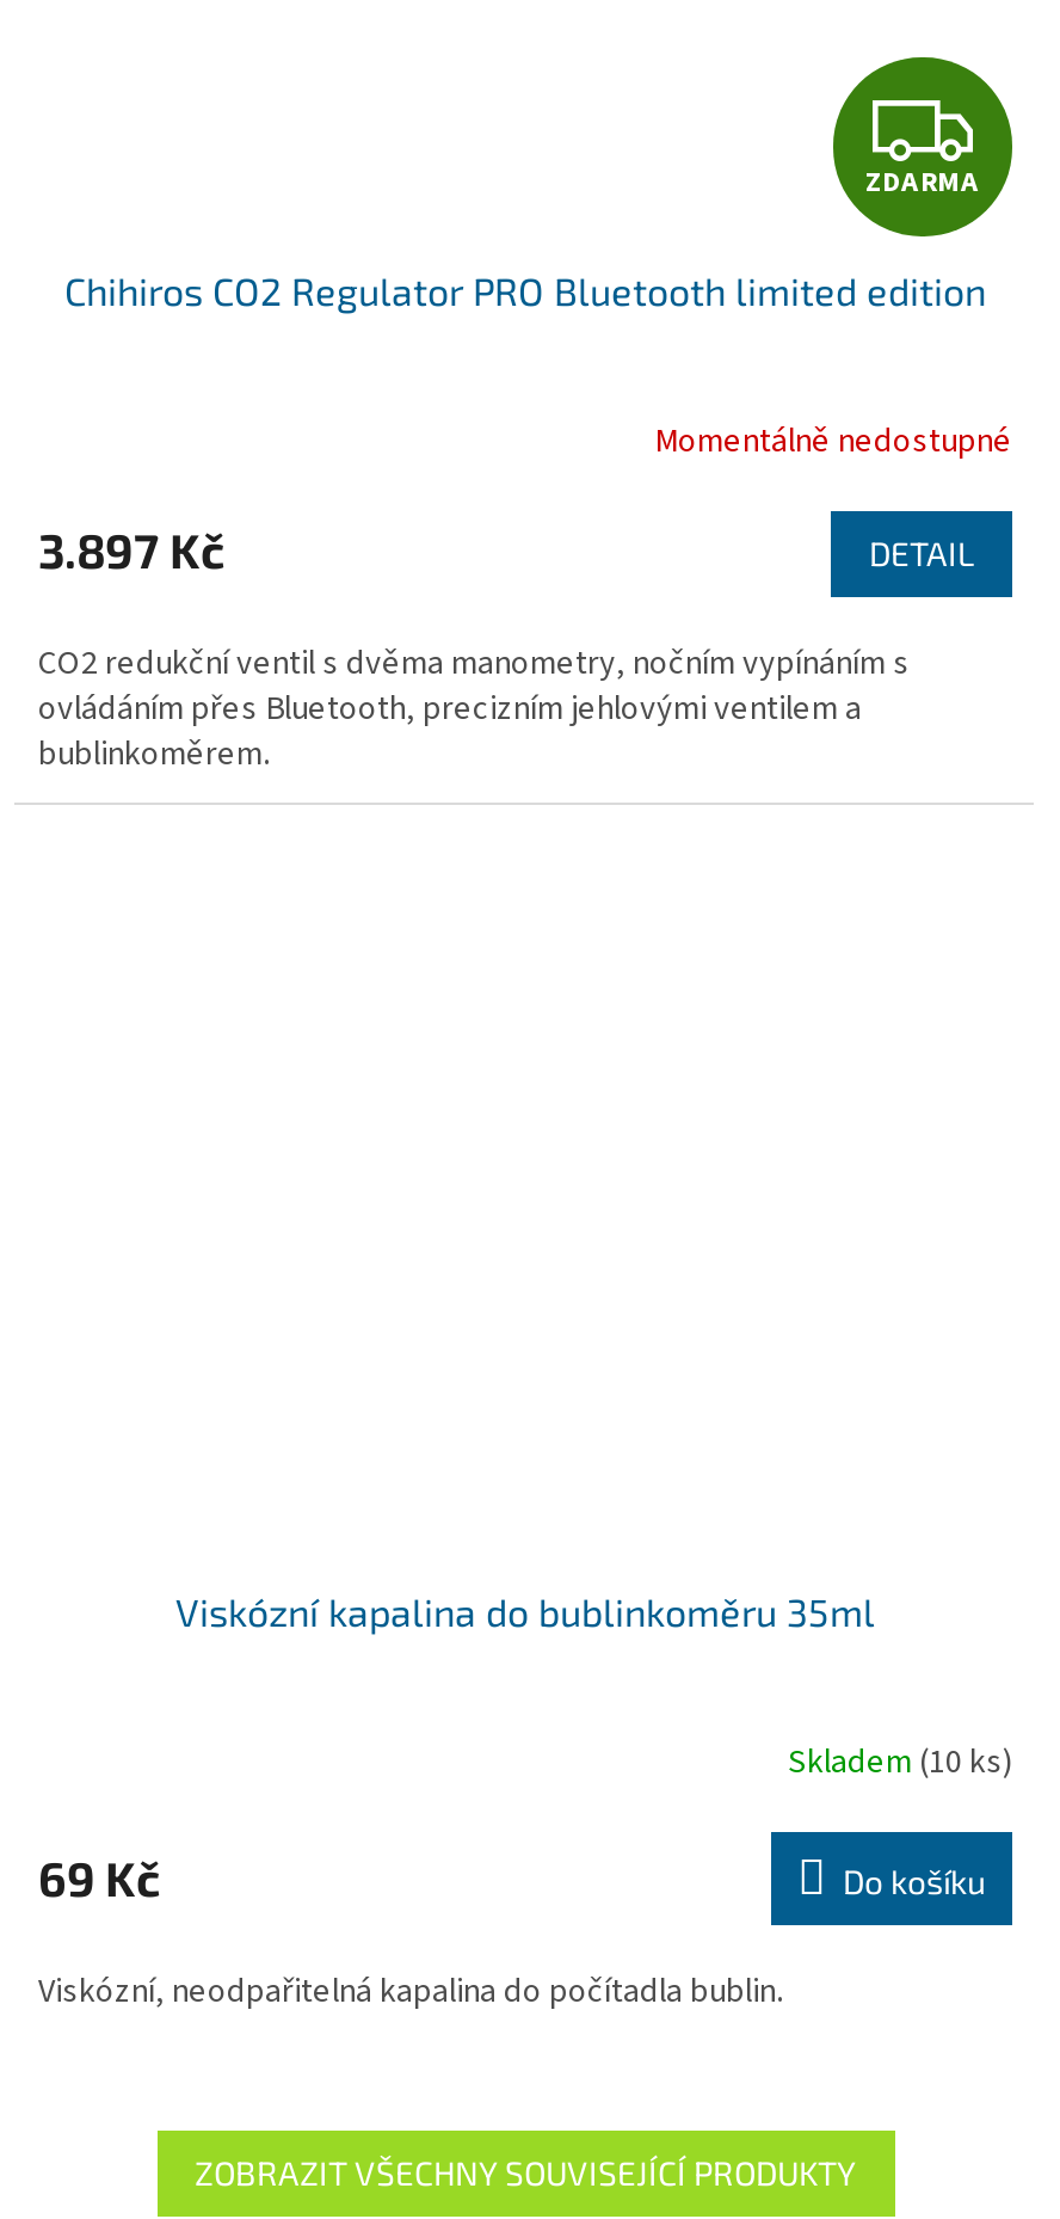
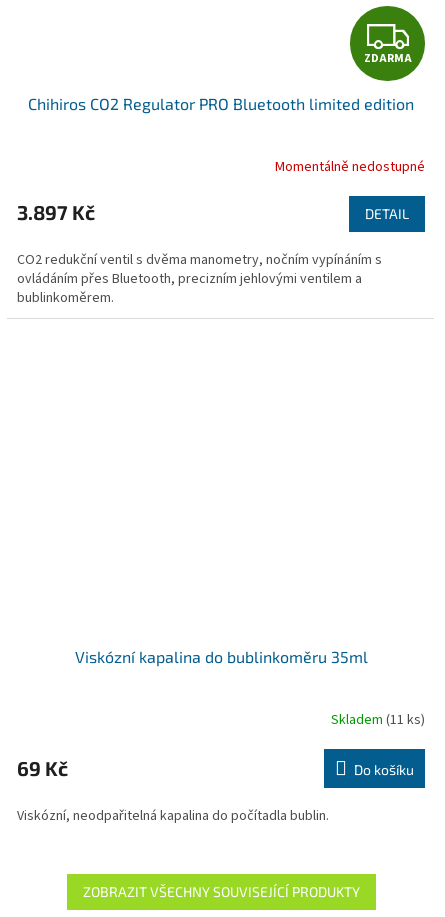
- Skladem (10 ks)
+ Skladem (11 ks)
